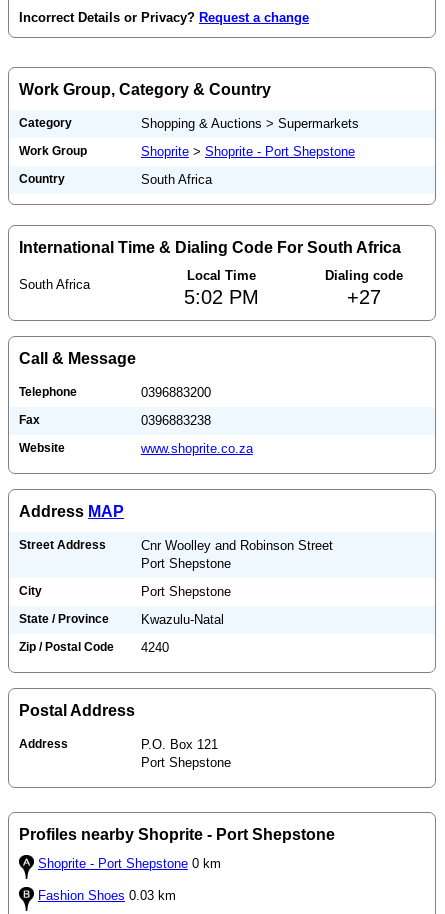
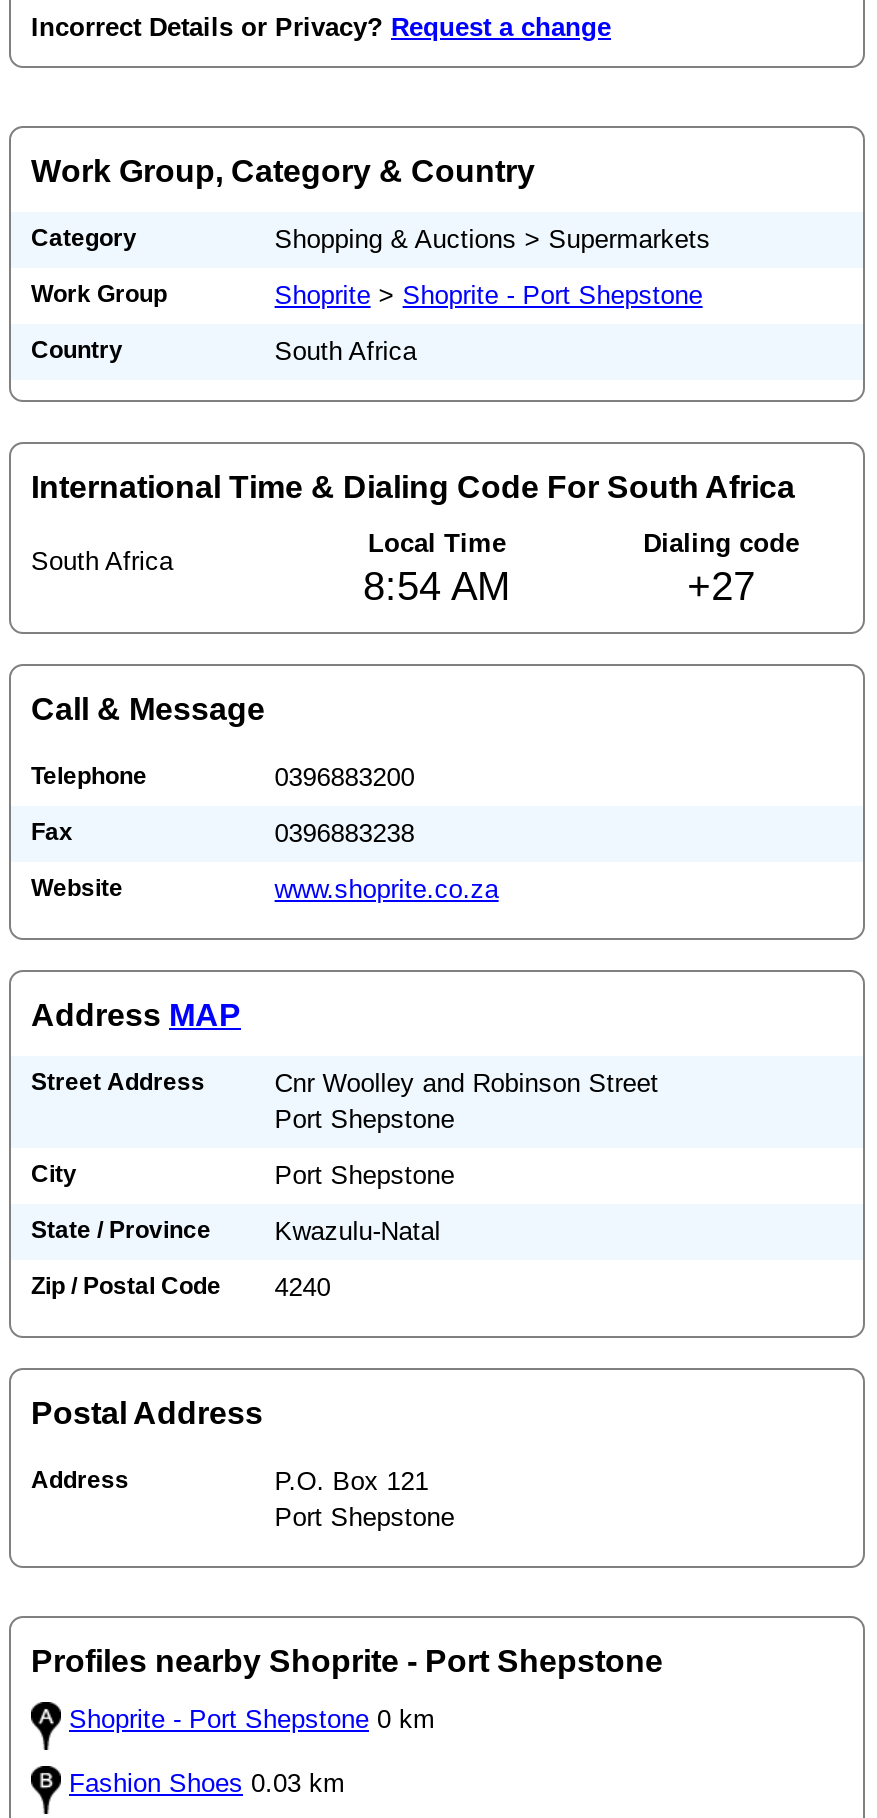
- 5:02 PM
+ 8:54 AM
